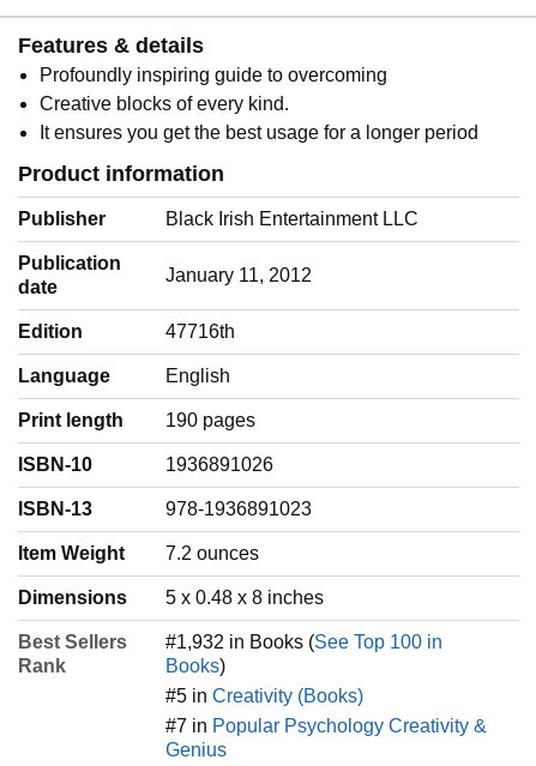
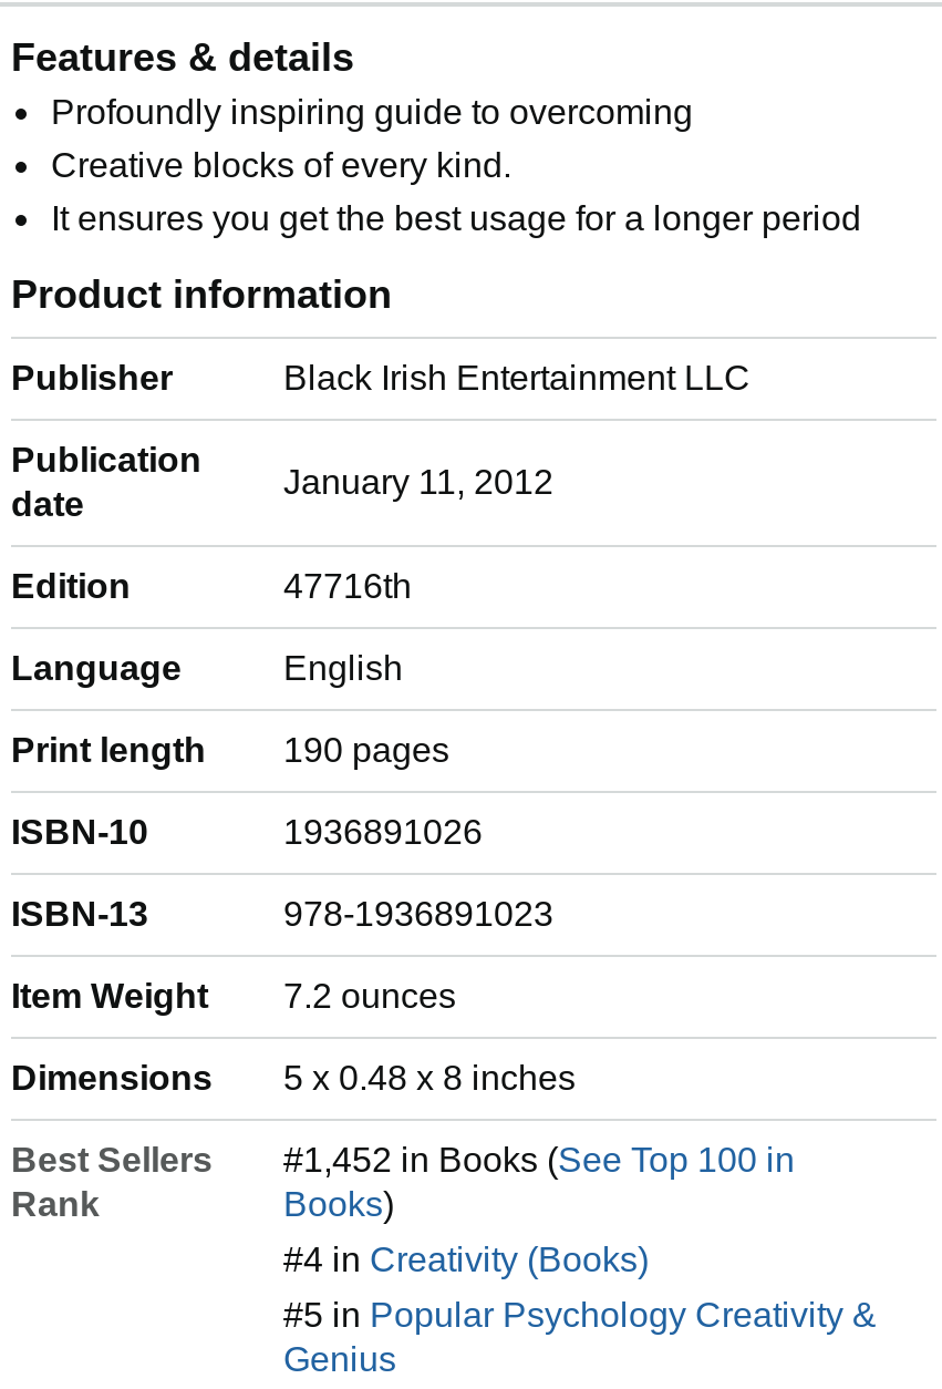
- #1,932 in Books (See Top 100 in
+ #1,452 in Books (See Top 100 in

- #5 in Creativity (Books)
+ #4 in Creativity (Books)

- #7 in Popular Psychology Creativity &
+ #5 in Popular Psychology Creativity &
